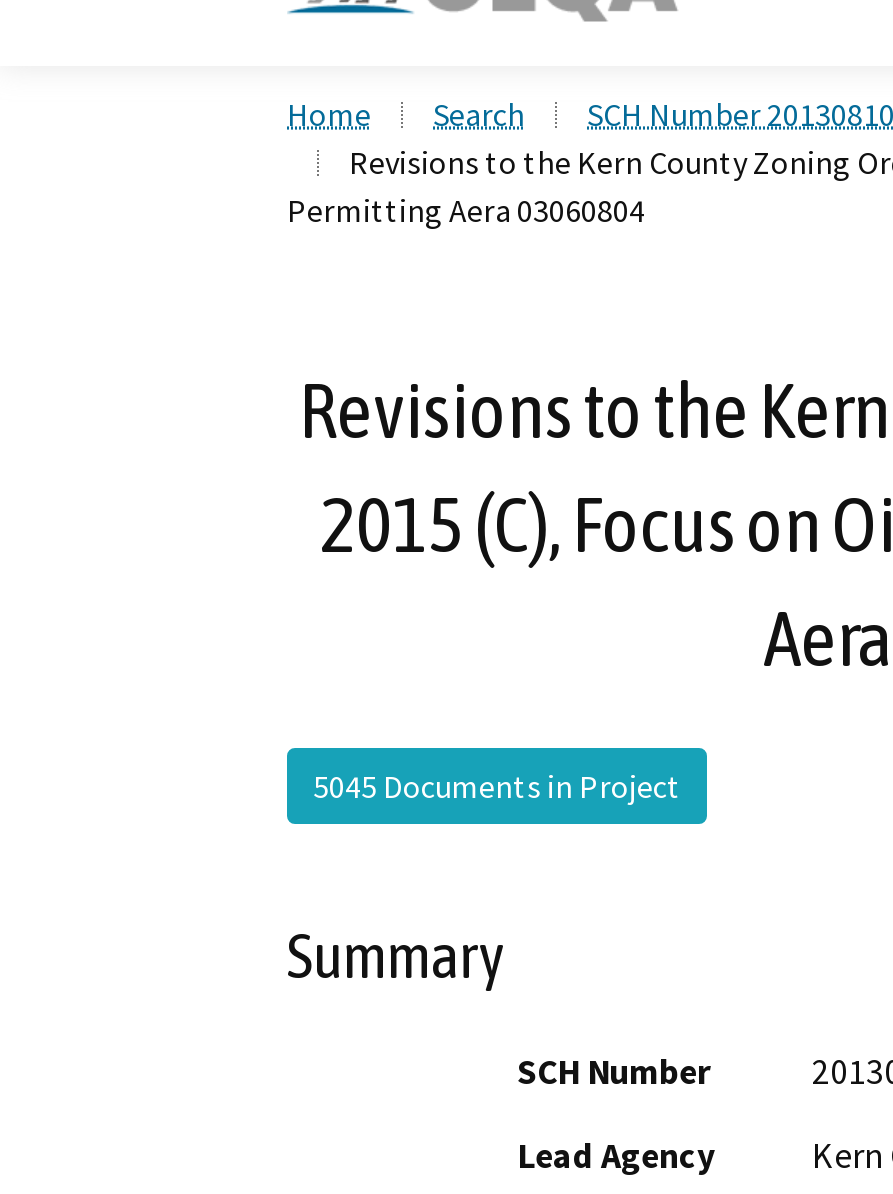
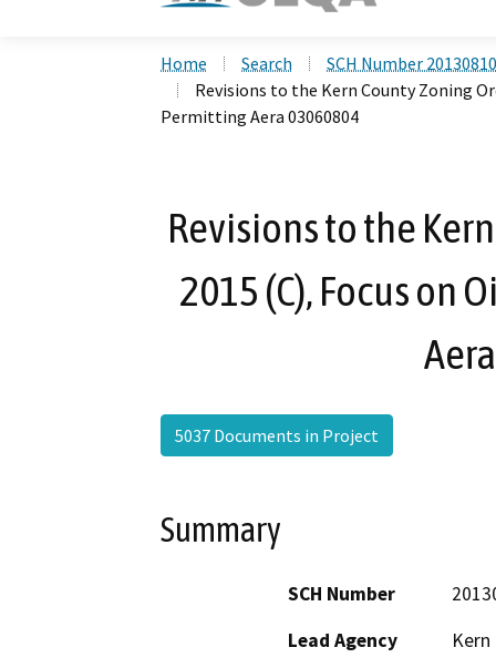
- 5045 Documents in Project
+ 5037 Documents in Project
